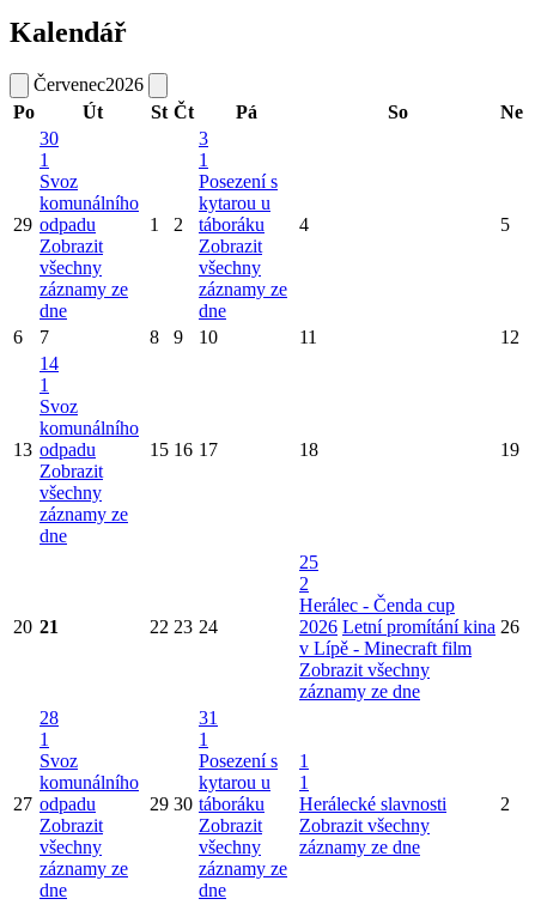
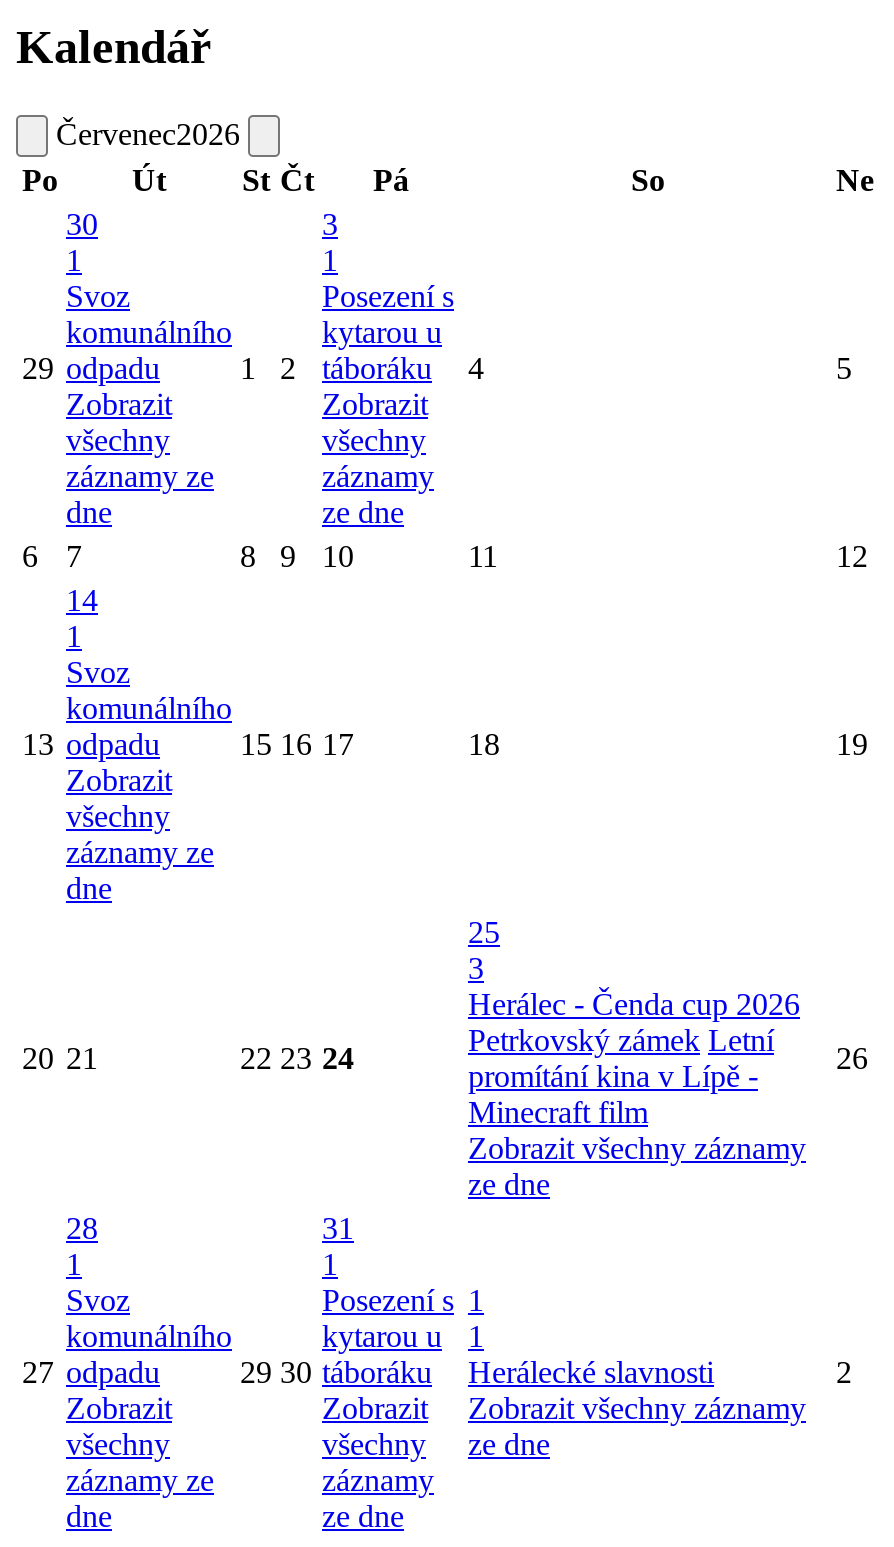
- 2
- Herálec - Čenda cup
- 2026 Letní promítání kina
- v Lípě - Minecraft film
- Zobrazit všechny
- záznamy ze dne
+ 3
+ Herálec - Čenda cup 2026
+ Petrkovský zámek Letní
+ promítání kina v Lípě -
+ Minecraft film
+ Zobrazit všechny záznamy
+ ze dne
